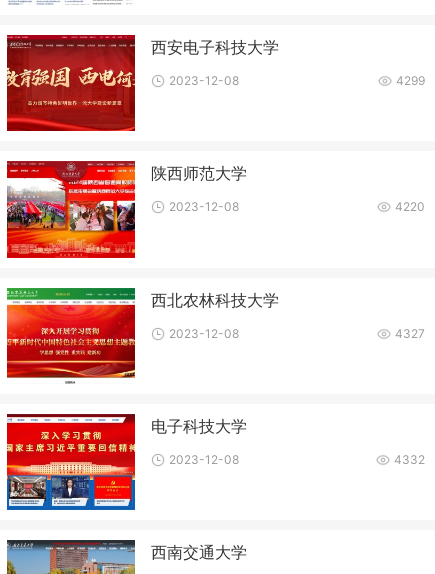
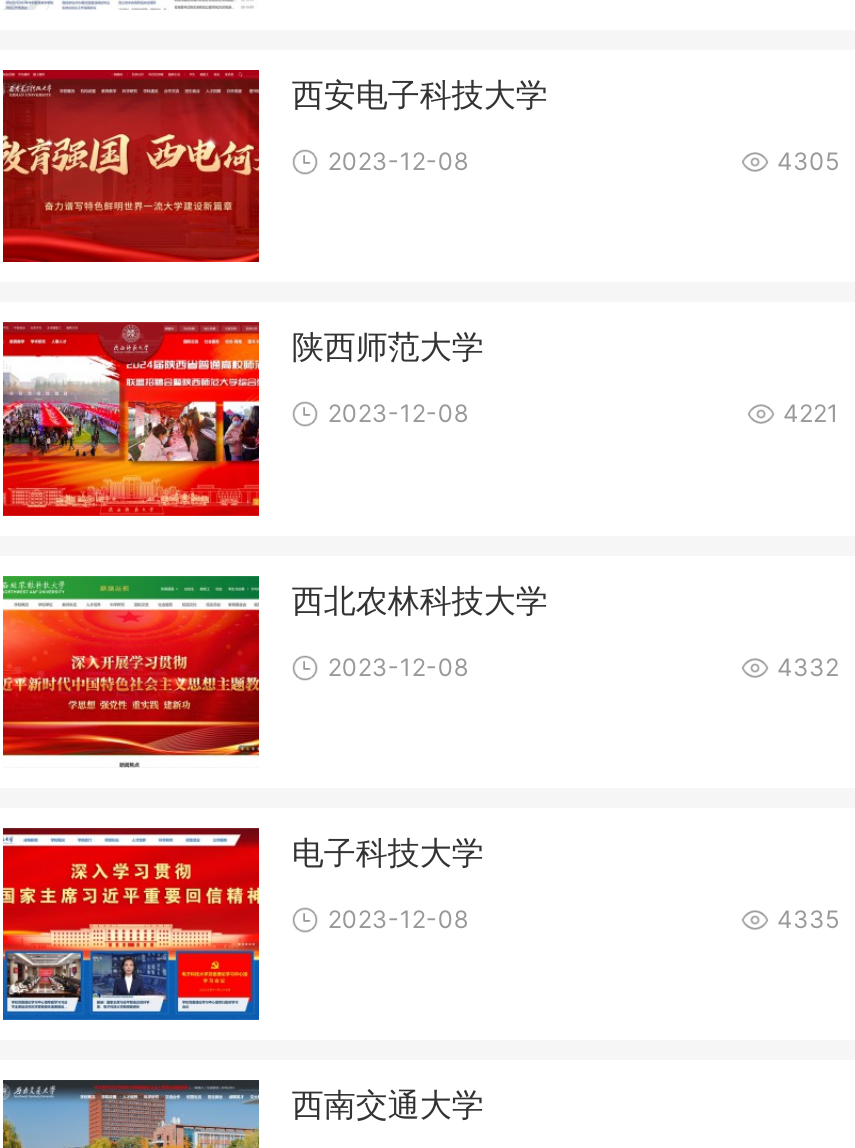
- 4299
+ 4305

- 4220
+ 4221

- 4327
+ 4332

- 4332
+ 4335
